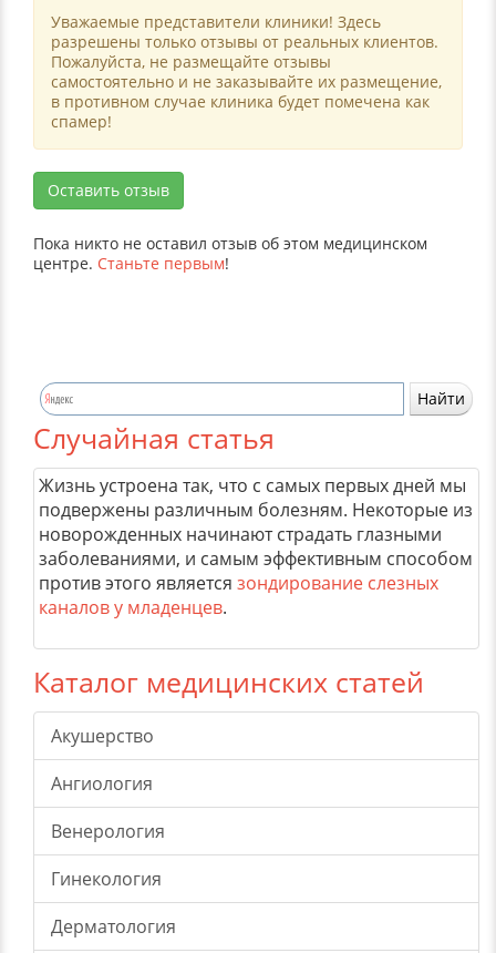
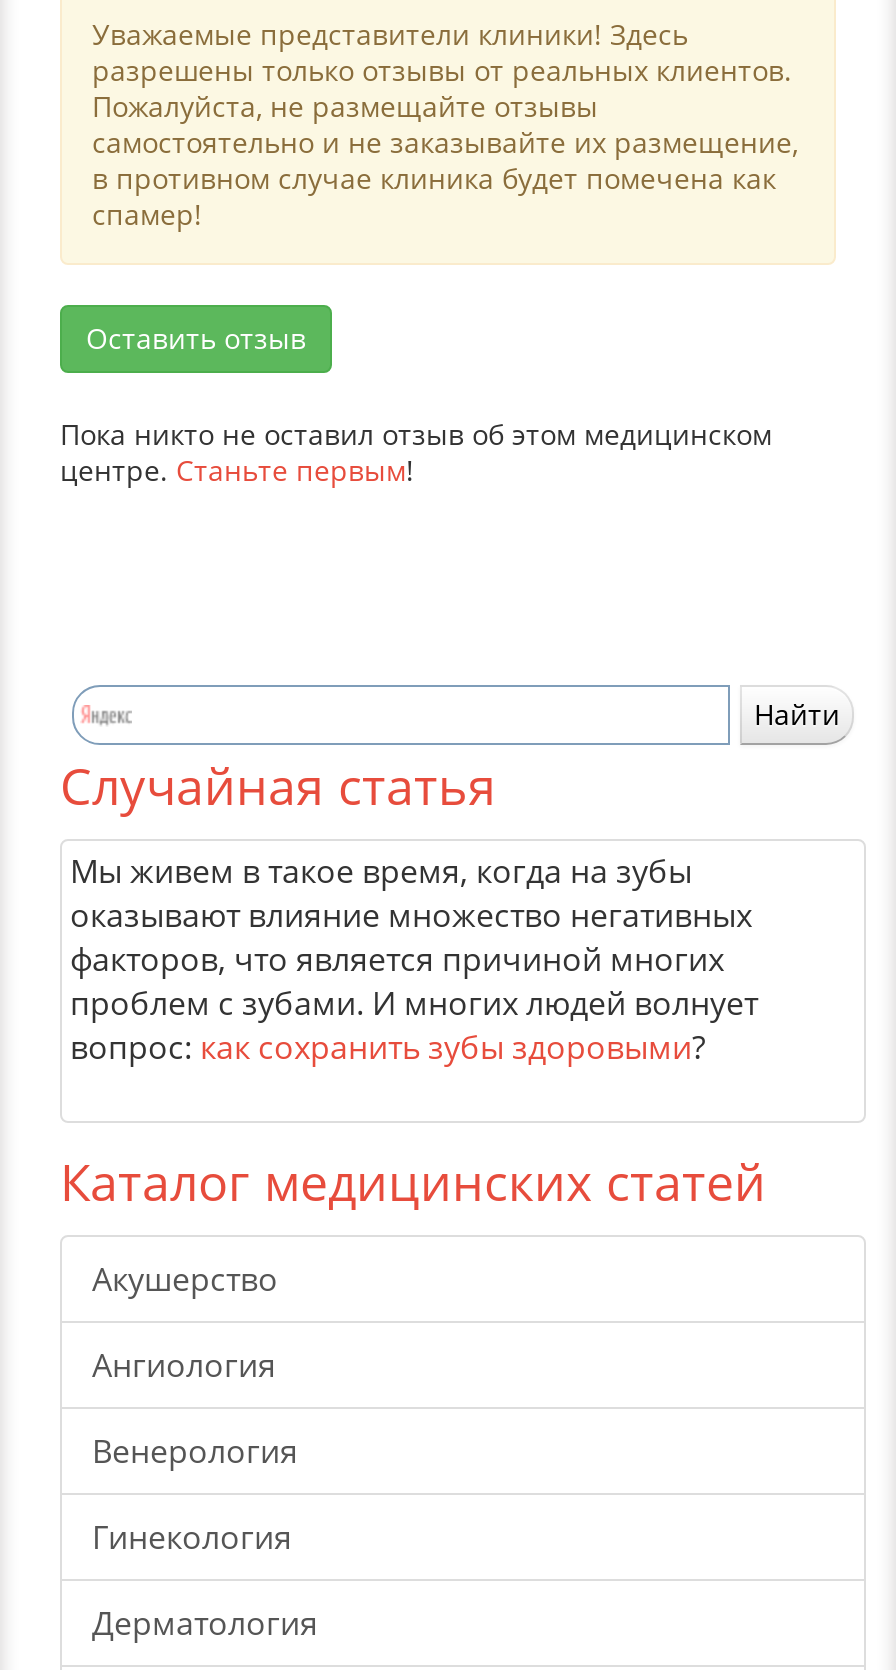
- Жизнь устроена так, что с самых первых дней мы
- подвержены различным болезням. Некоторые из
- новорожденных начинают страдать глазными
- заболеваниями, и самым эффективным способом
- против этого является зондирование слезных
- каналов у младенцев.
+ Мы живем в такое время, когда на зубы
+ оказывают влияние множество негативных
+ факторов, что является причиной многих
+ проблем с зубами. И многих людей волнует
+ вопрос: как сохранить зубы здоровыми?
